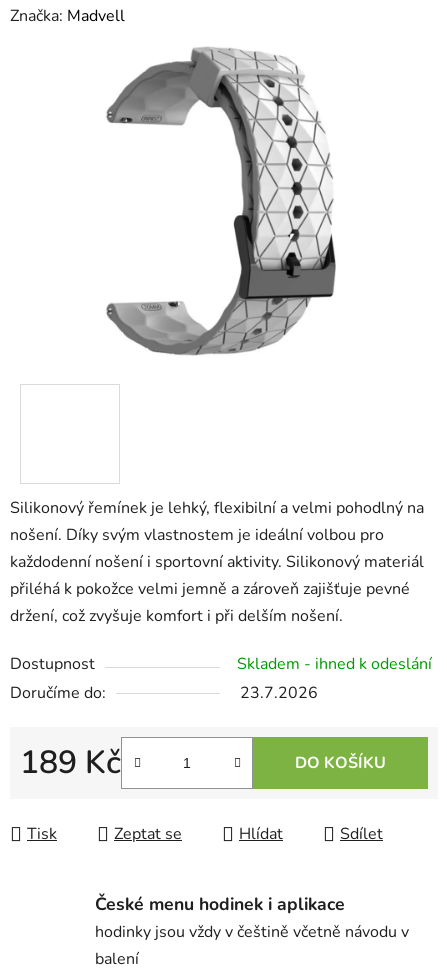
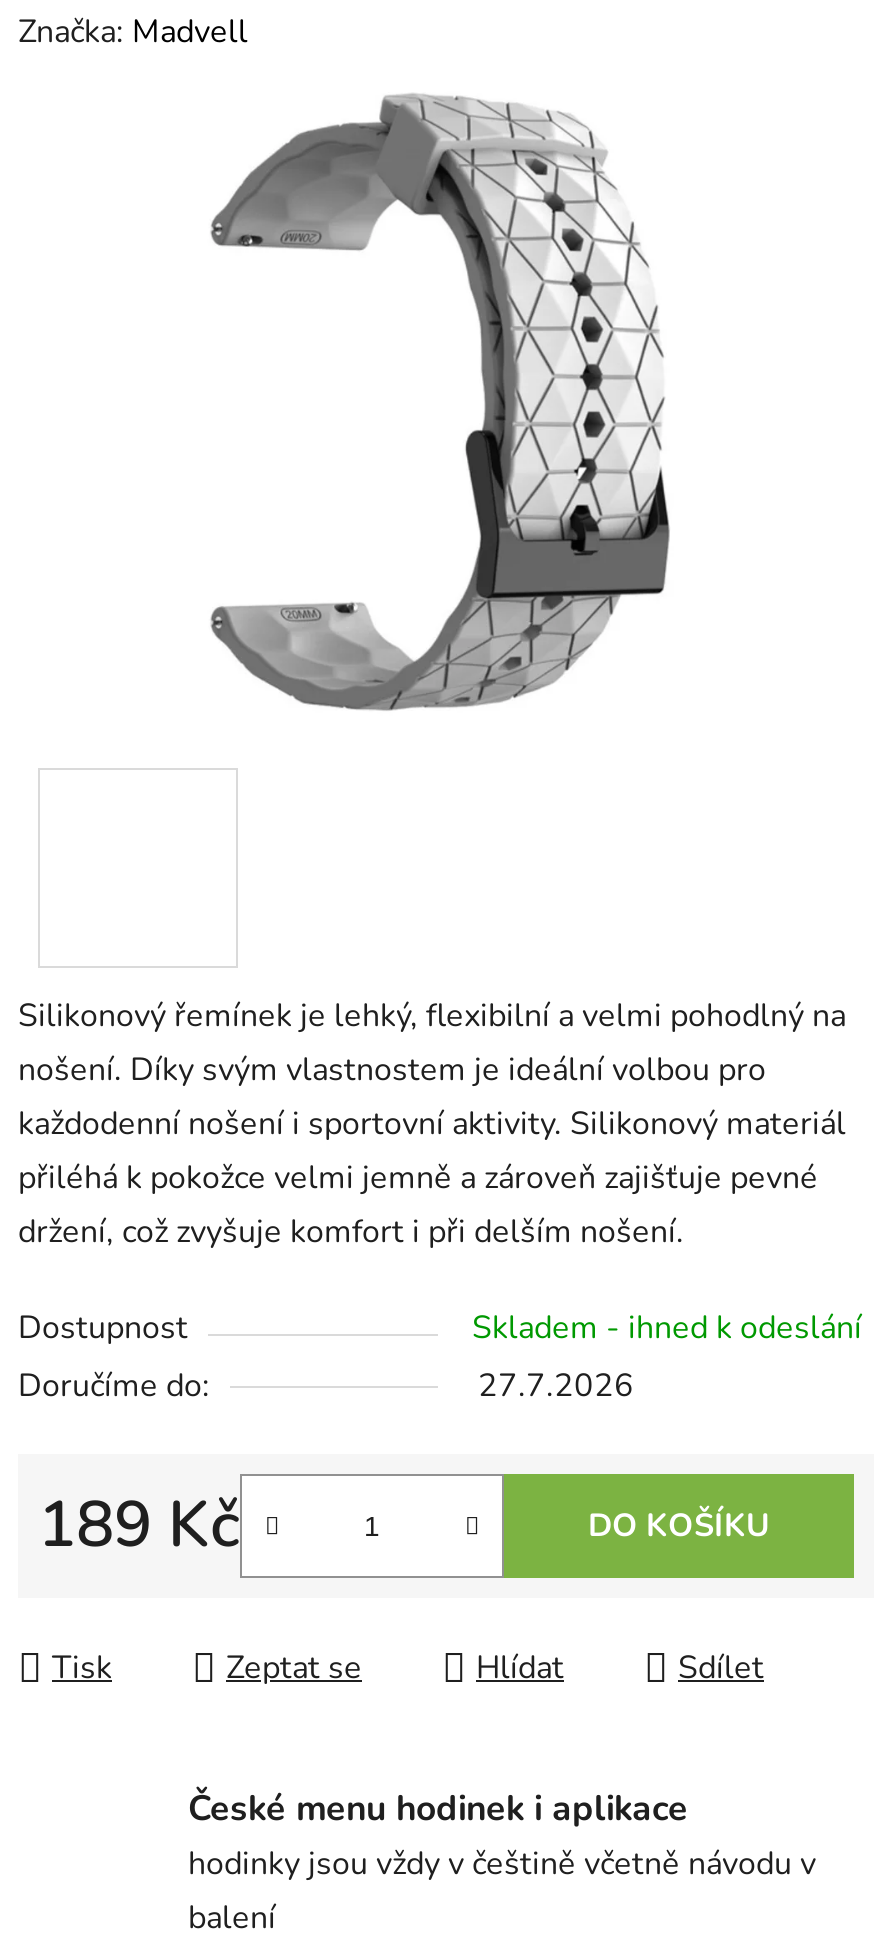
- 23.7.2026
+ 27.7.2026
